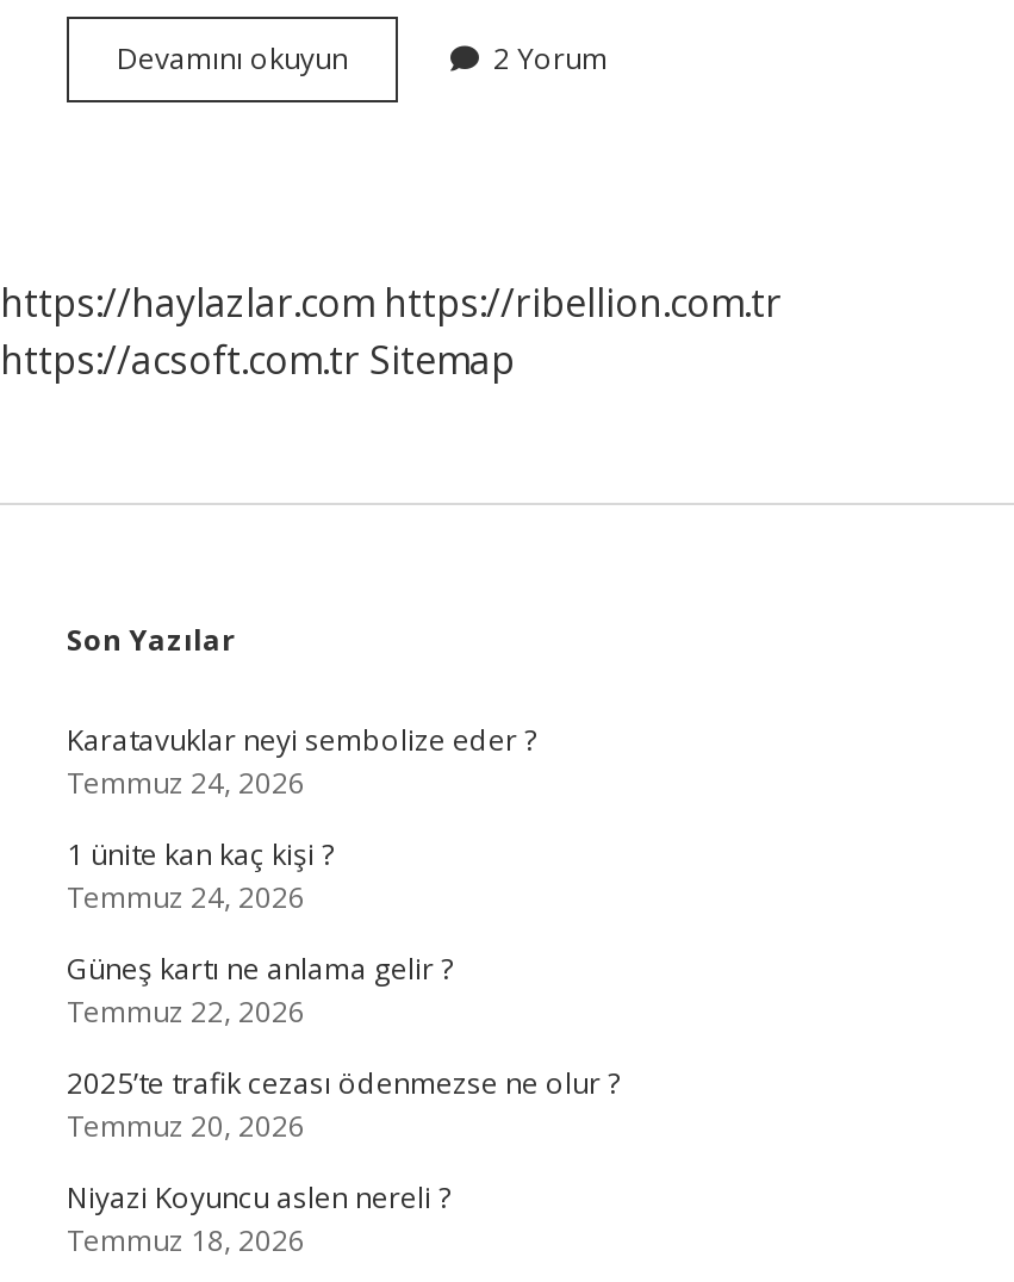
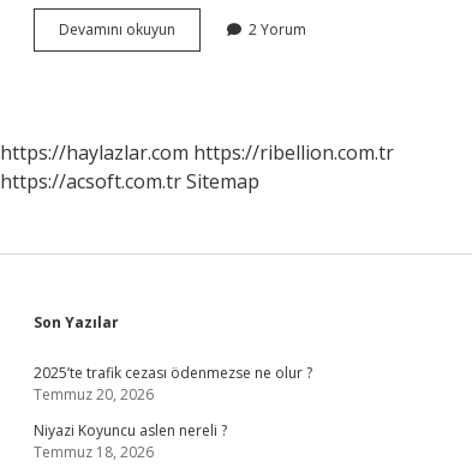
- Karatavuklar neyi sembolize eder ?
- Temmuz 24, 2026
- 1 ünite kan kaç kişi ?
- Temmuz 24, 2026
- Güneş kartı ne anlama gelir ?
- Temmuz 22, 2026
